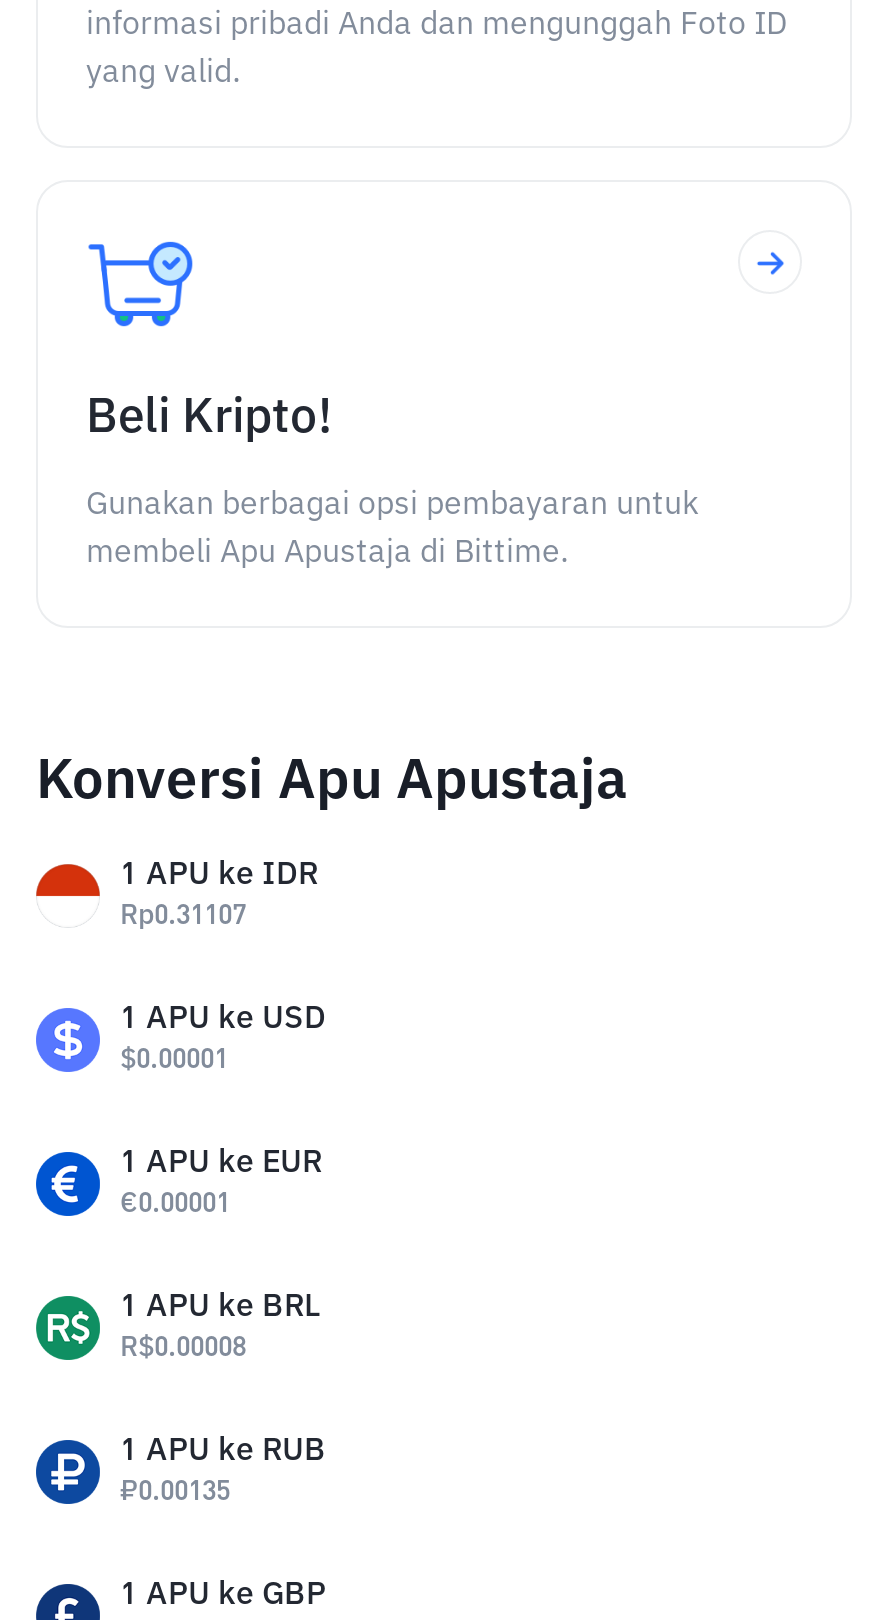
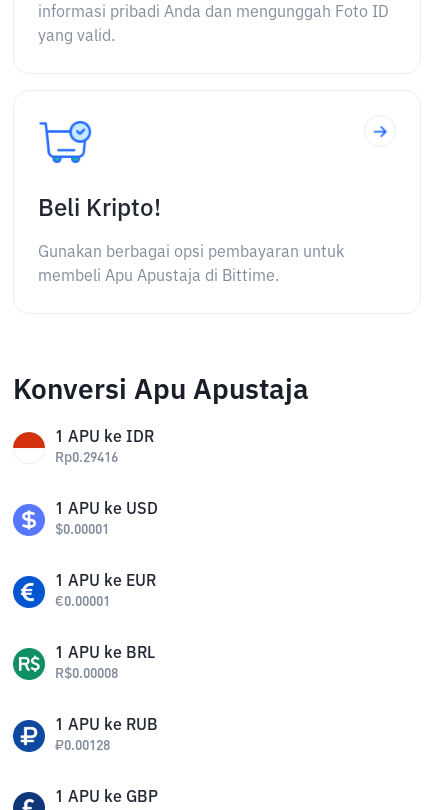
- Rp0.31107
+ Rp0.29416

- ₽0.00135
+ ₽0.00128
